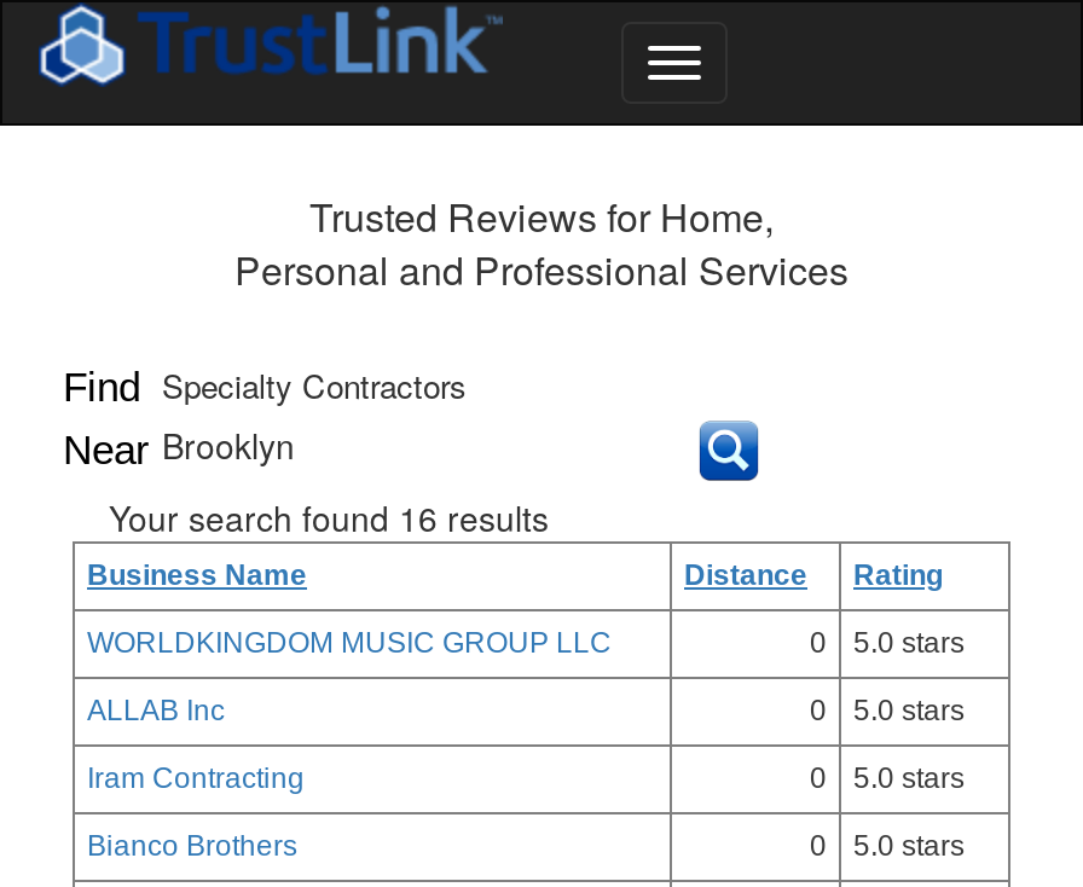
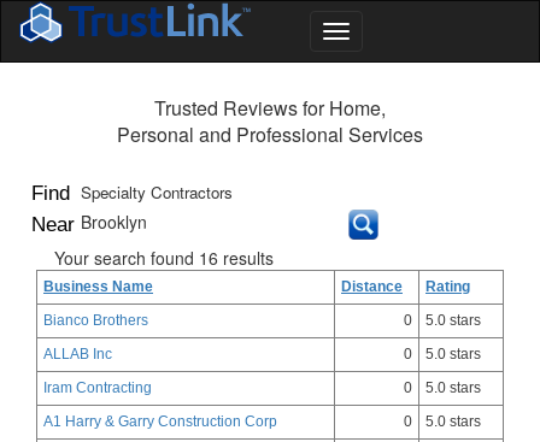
- WORLDKINGDOM MUSIC GROUP LLC

moved up: Bianco Brothers

+ A1 Harry & Garry Construction Corp
